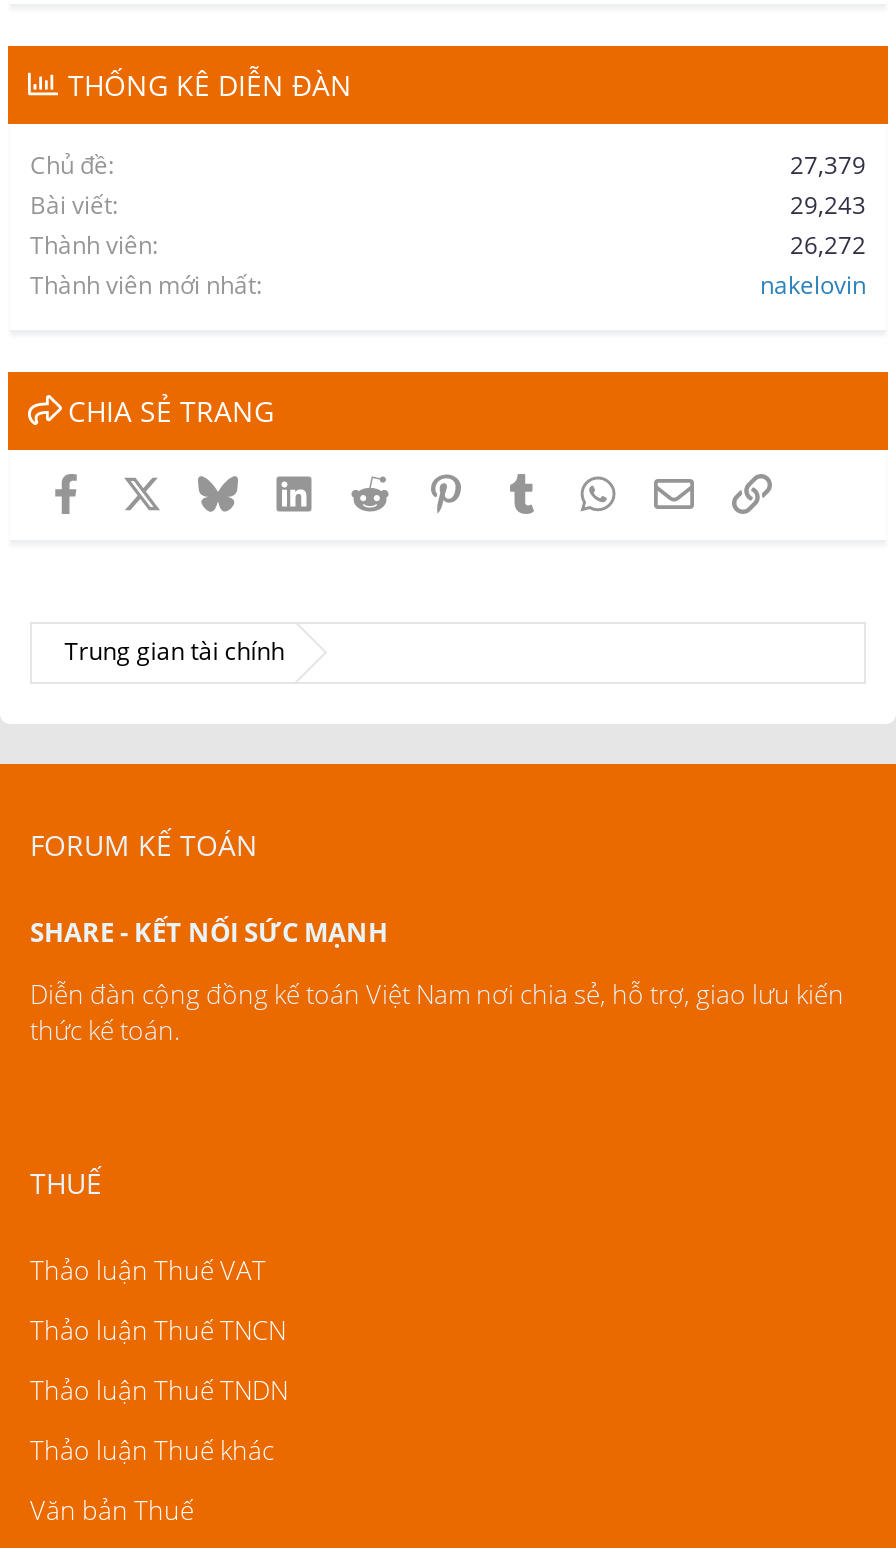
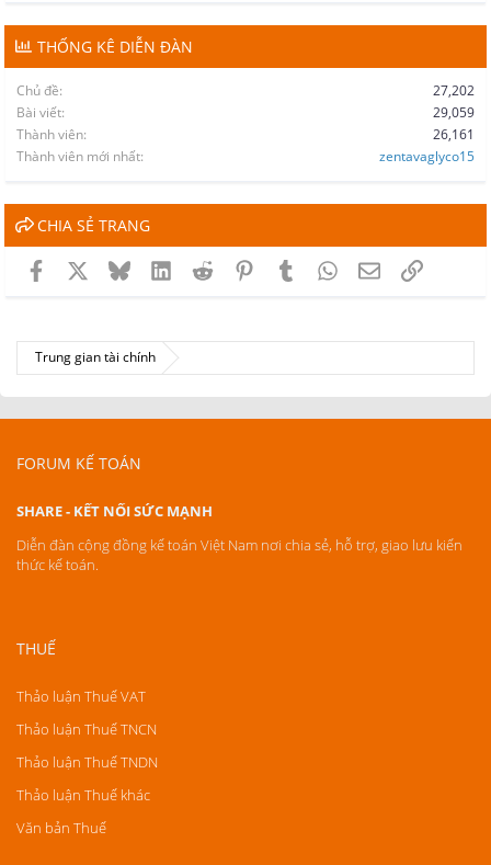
- 27,379
+ 27,202

- 29,243
+ 29,059

- 26,272
+ 26,161

- nakelovin
+ zentavaglyco15
